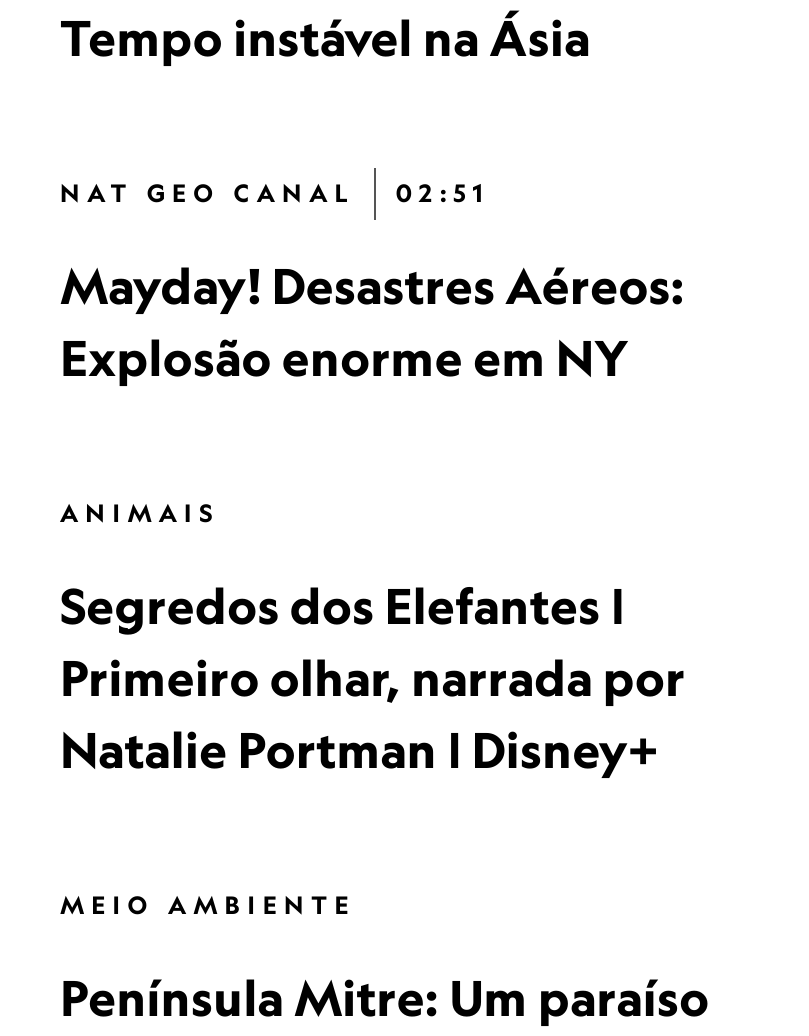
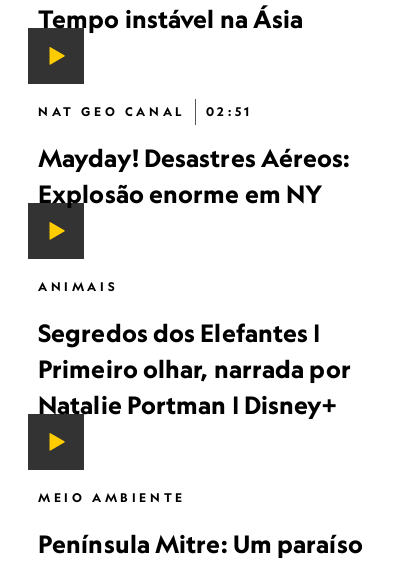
+ [image]

+ [image]

+ [image]
